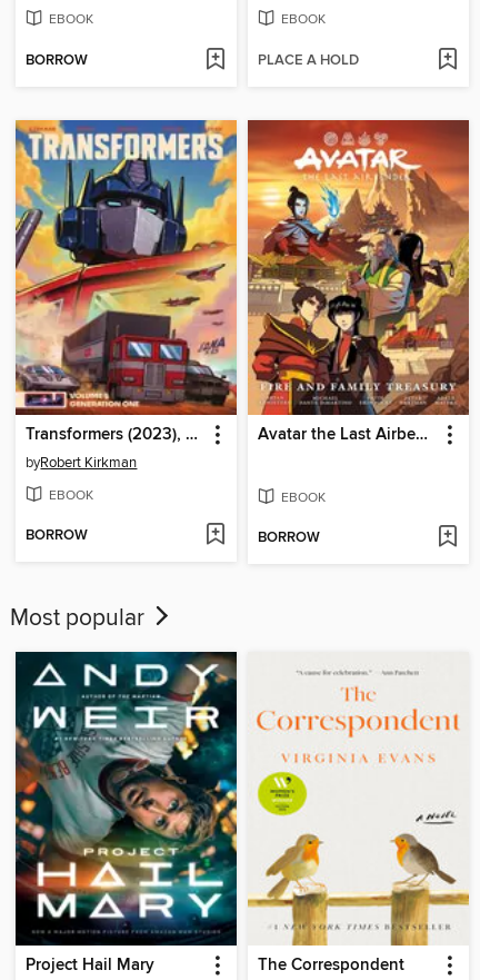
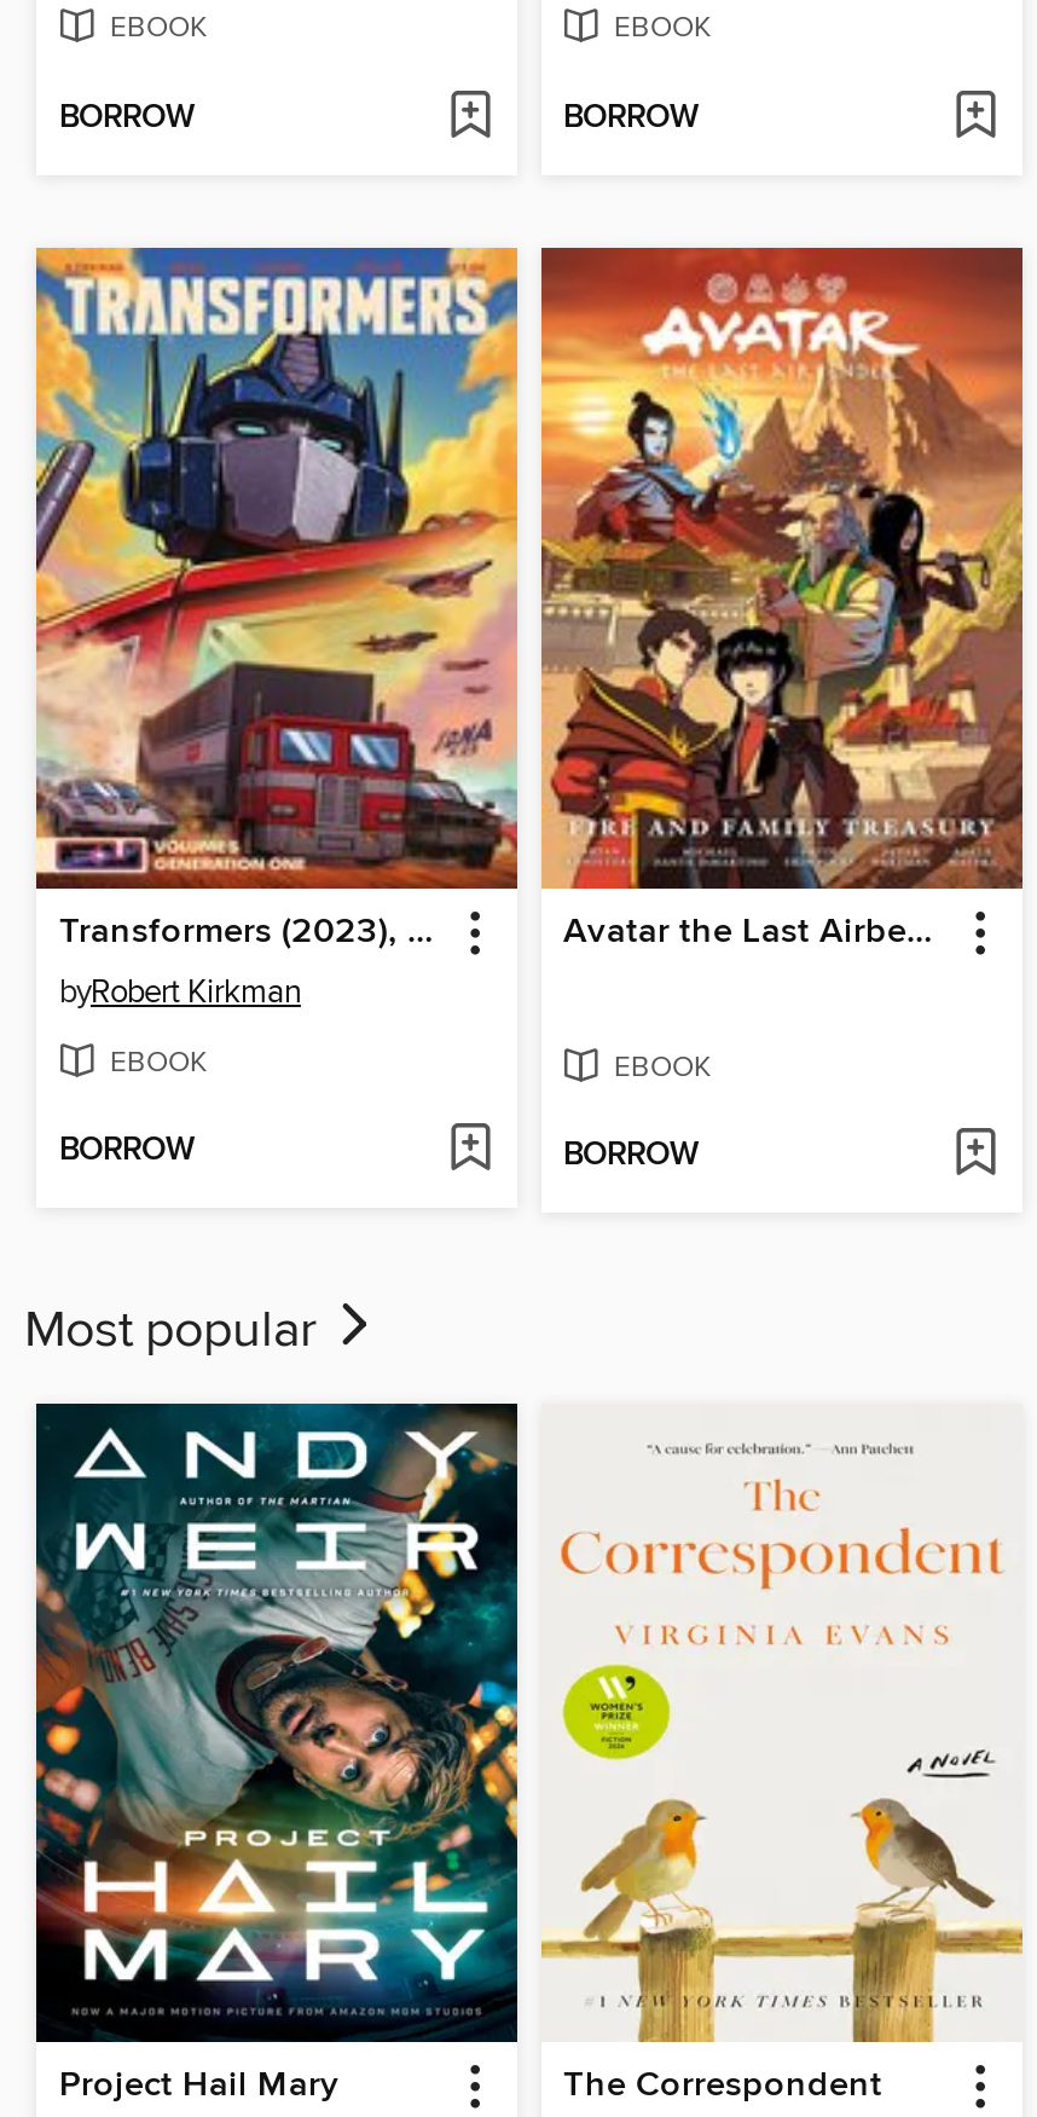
- PLACE A HOLD
+ BORROW
